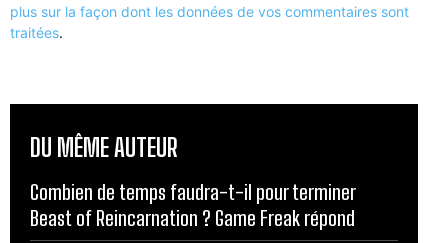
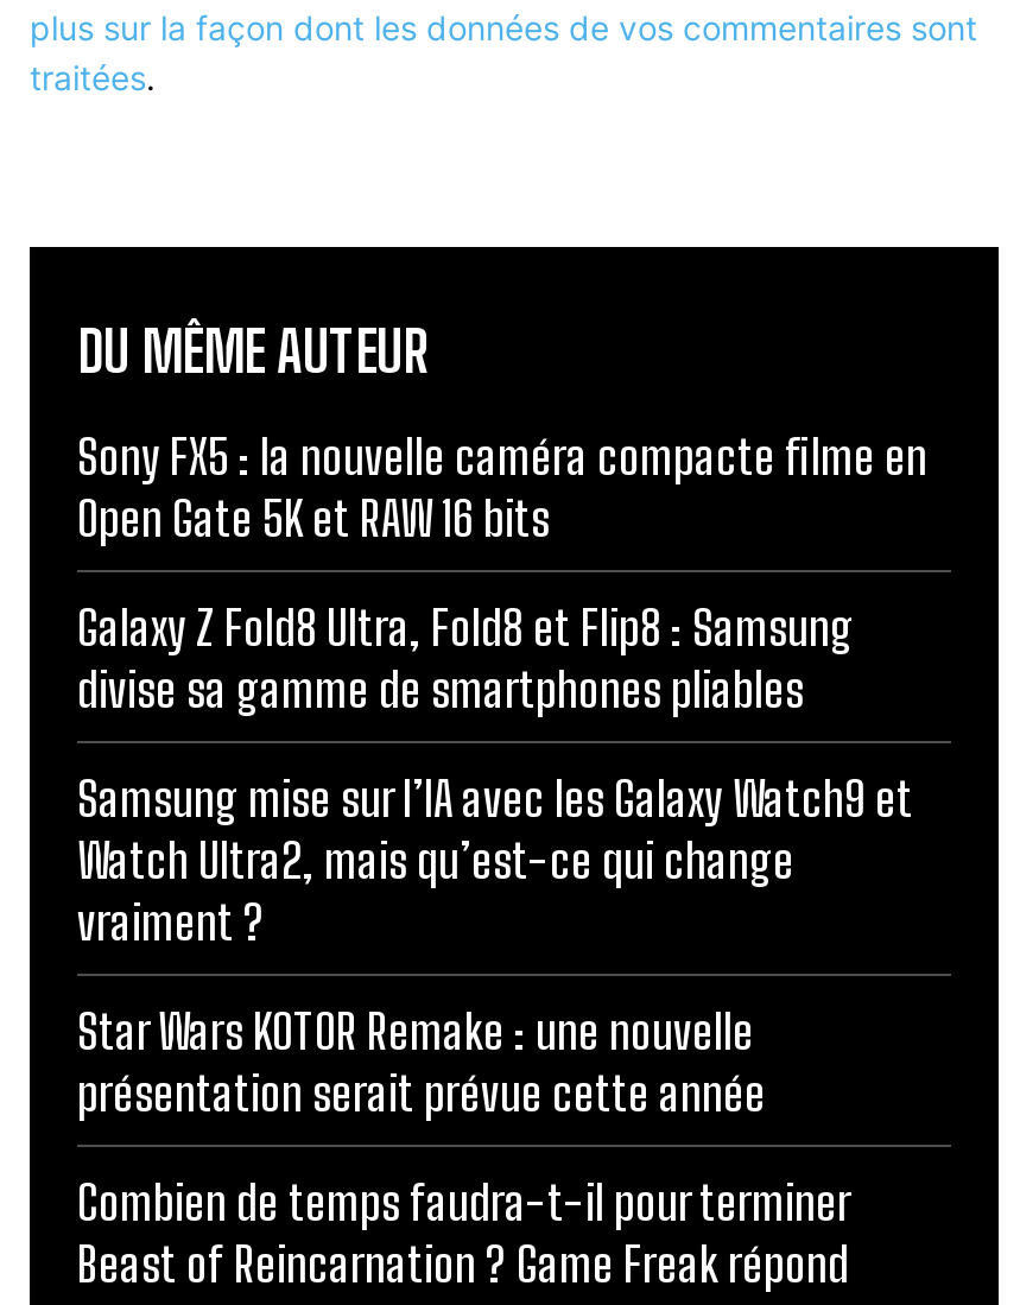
+ Sony FX5 : la nouvelle caméra compacte filme en
+ Open Gate 5K et RAW 16 bits
+ Galaxy Z Fold8 Ultra, Fold8 et Flip8 : Samsung
+ divise sa gamme de smartphones pliables
+ Samsung mise sur l’IA avec les Galaxy Watch9 et
+ Watch Ultra2, mais qu’est-ce qui change
+ vraiment ?
+ Star Wars KOTOR Remake : une nouvelle
+ présentation serait prévue cette année
